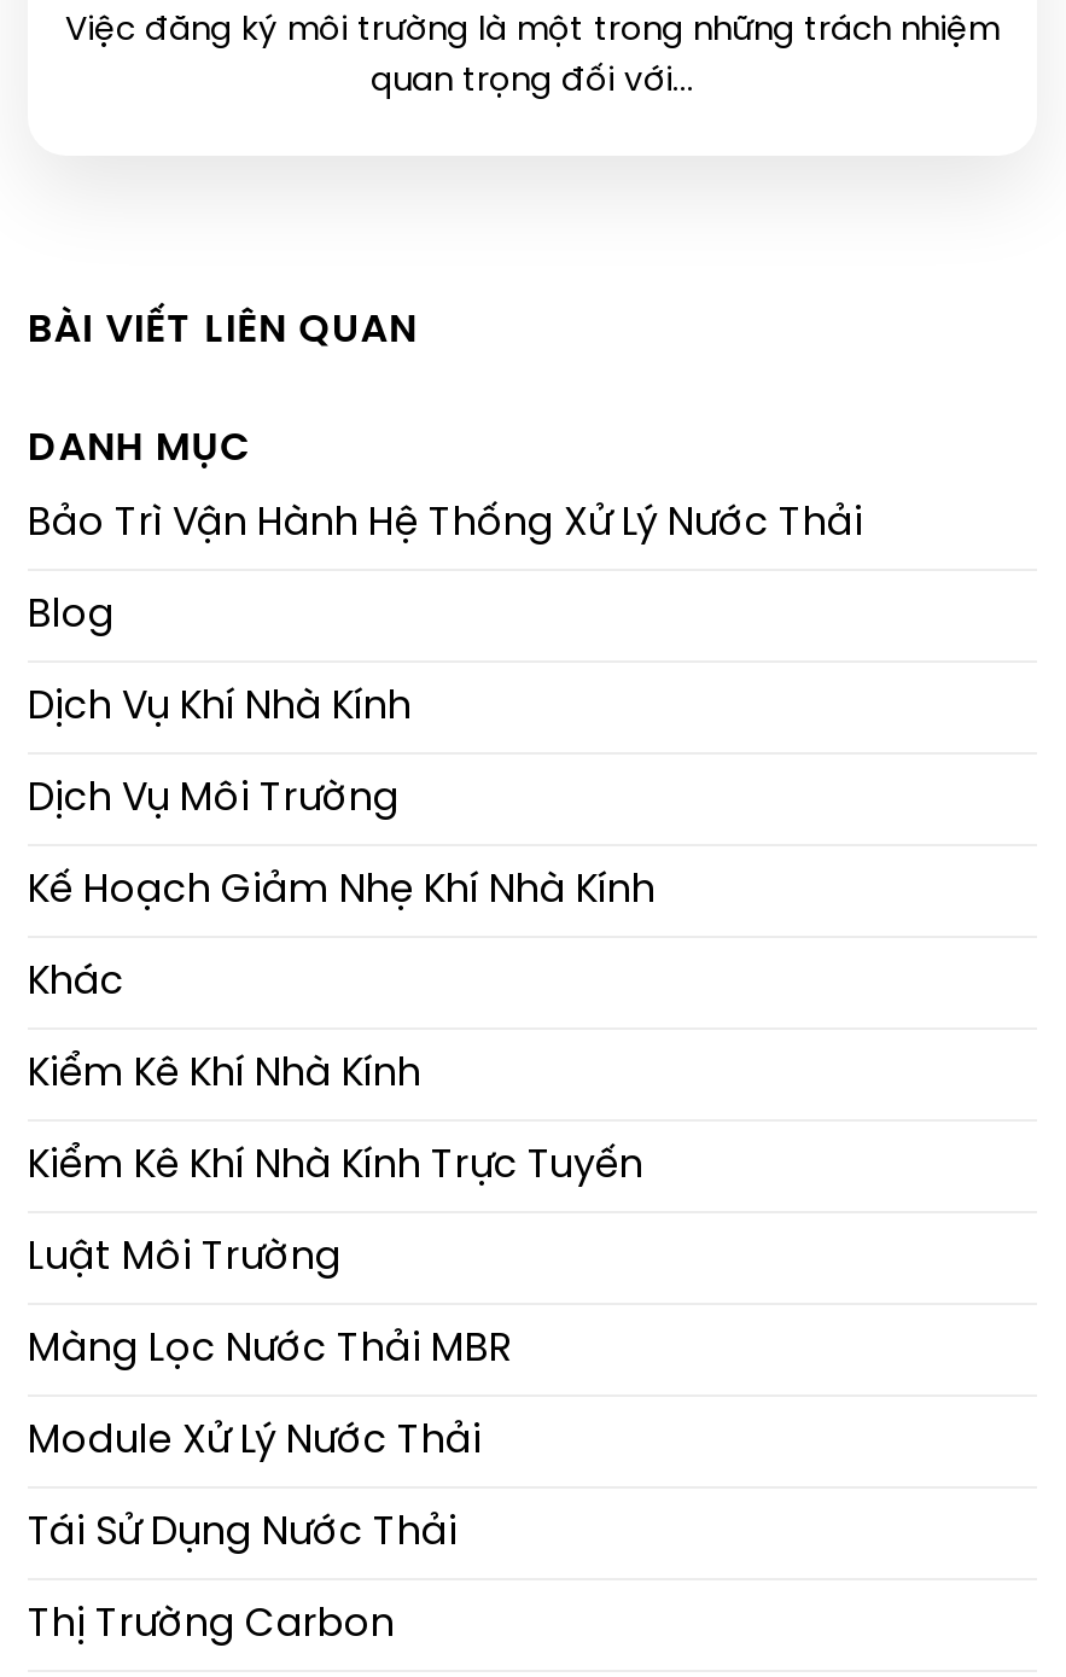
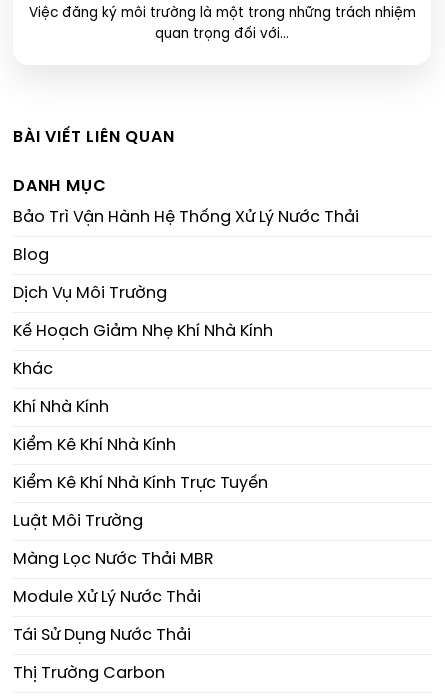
- Dịch Vụ Khí Nhà Kính

moved up: Dịch Vụ Môi Trường | Kế Hoạch Giảm Nhẹ Khí Nhà Kính | Khác

+ Khí Nhà Kính
